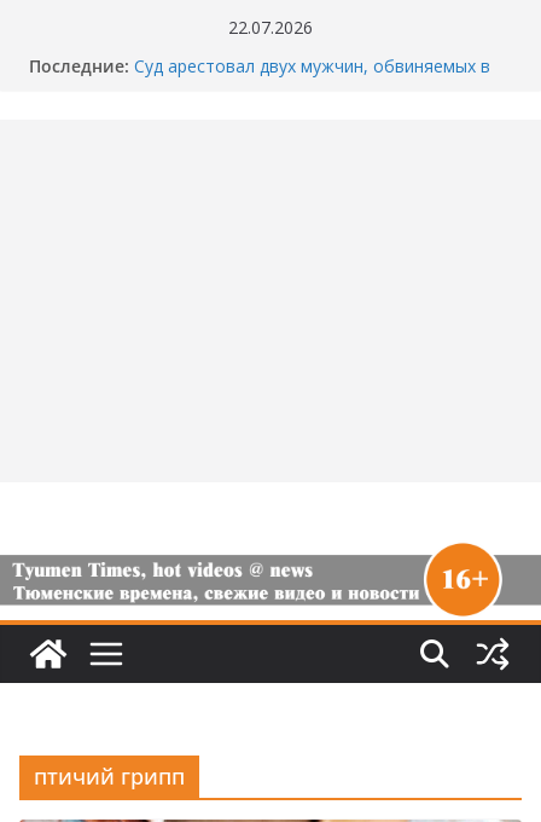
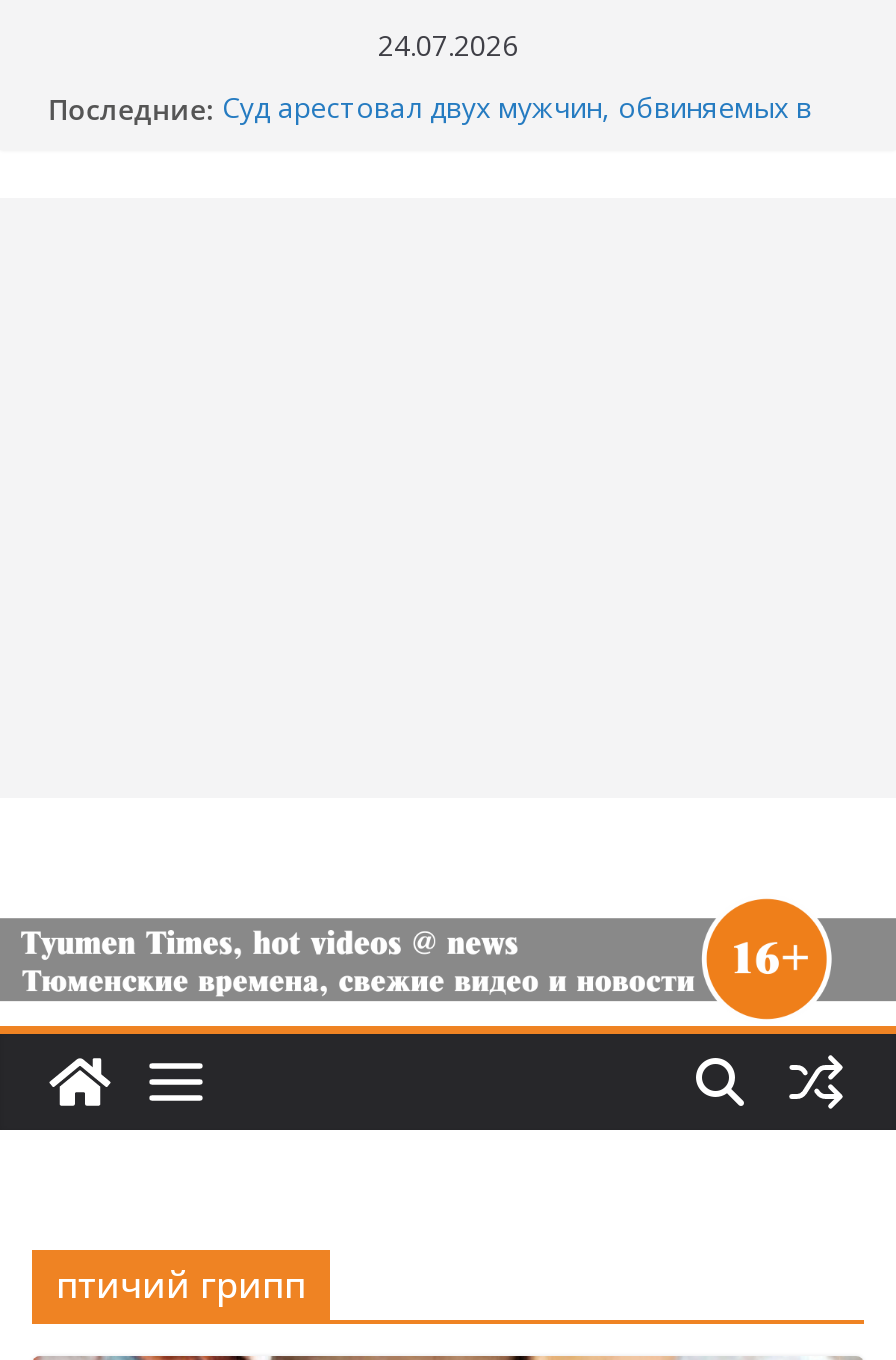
- 22.07.2026
+ 24.07.2026
